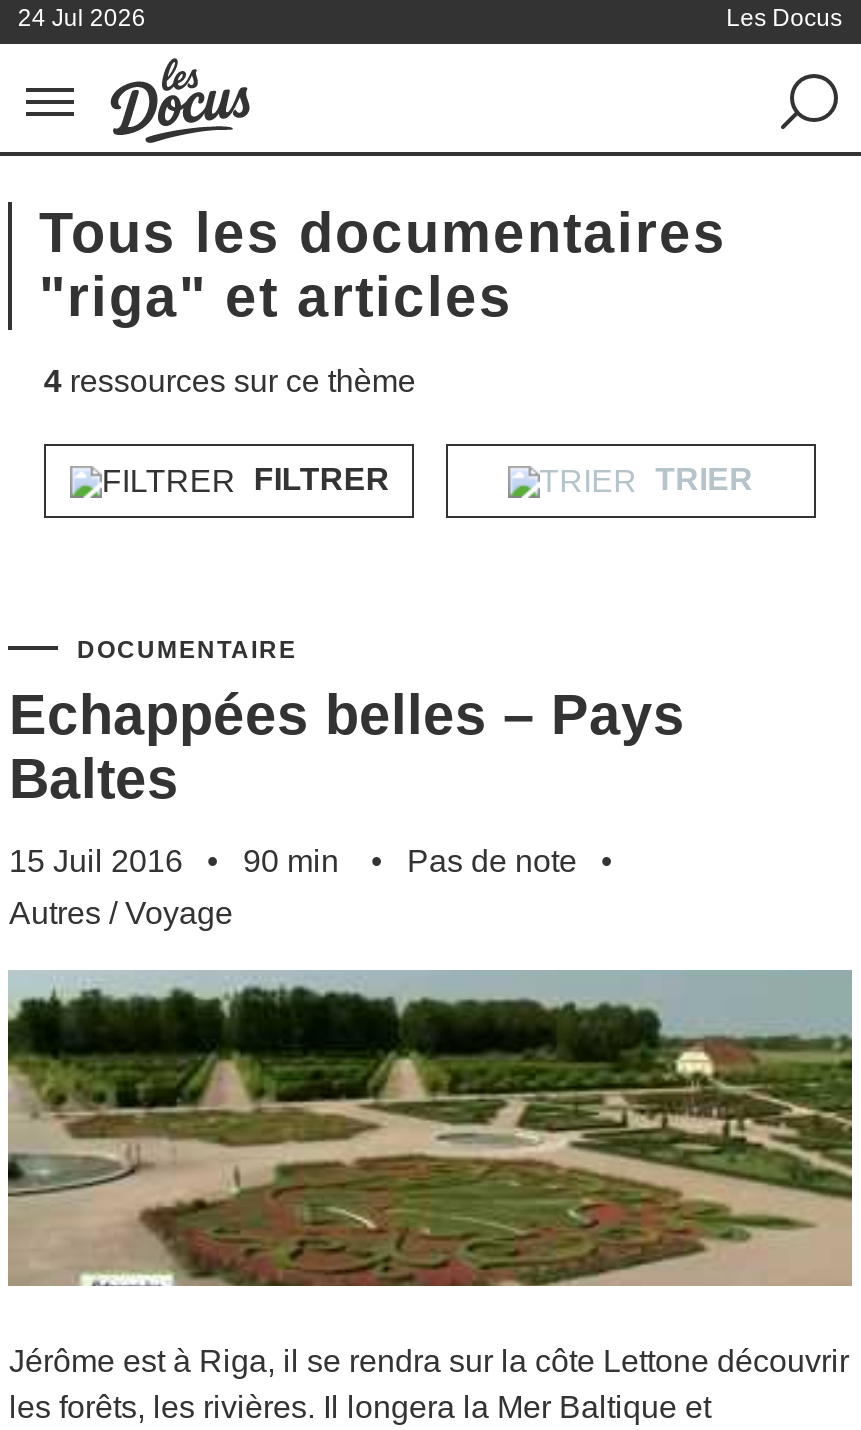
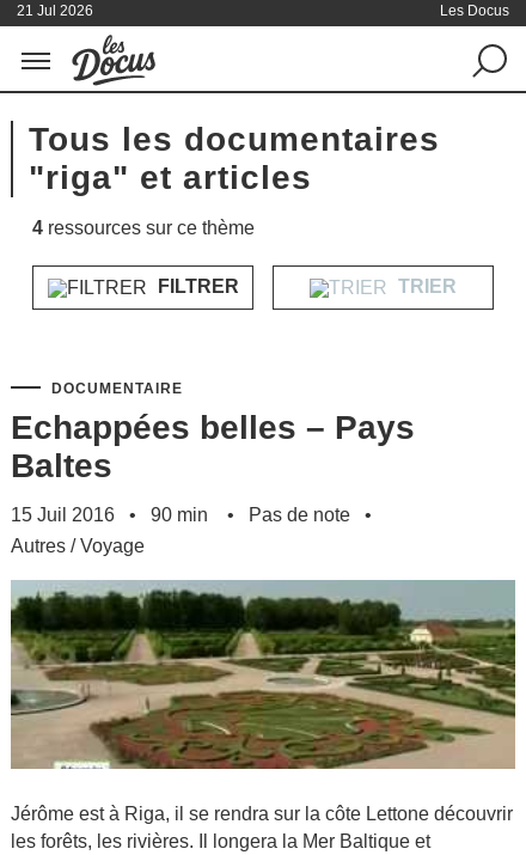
- 24 Jul 2026
+ 21 Jul 2026
